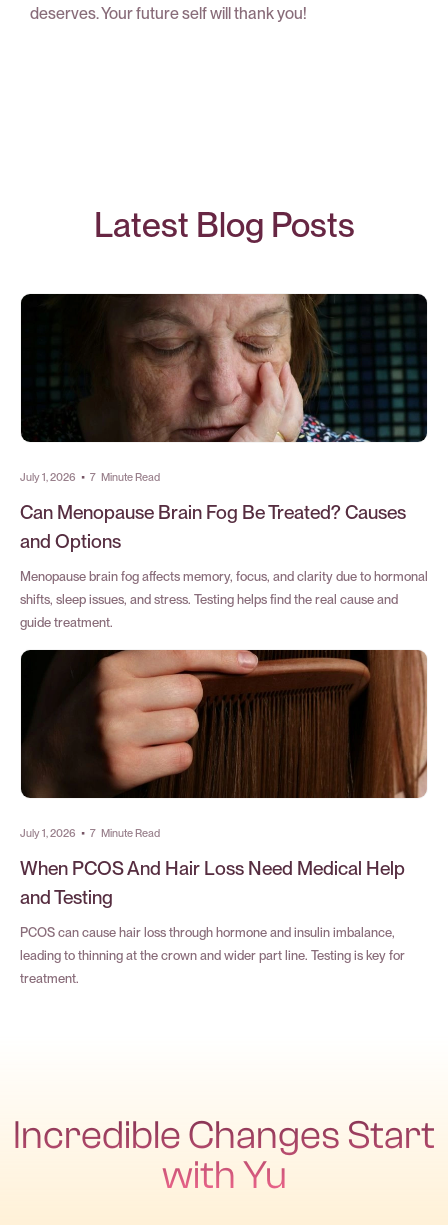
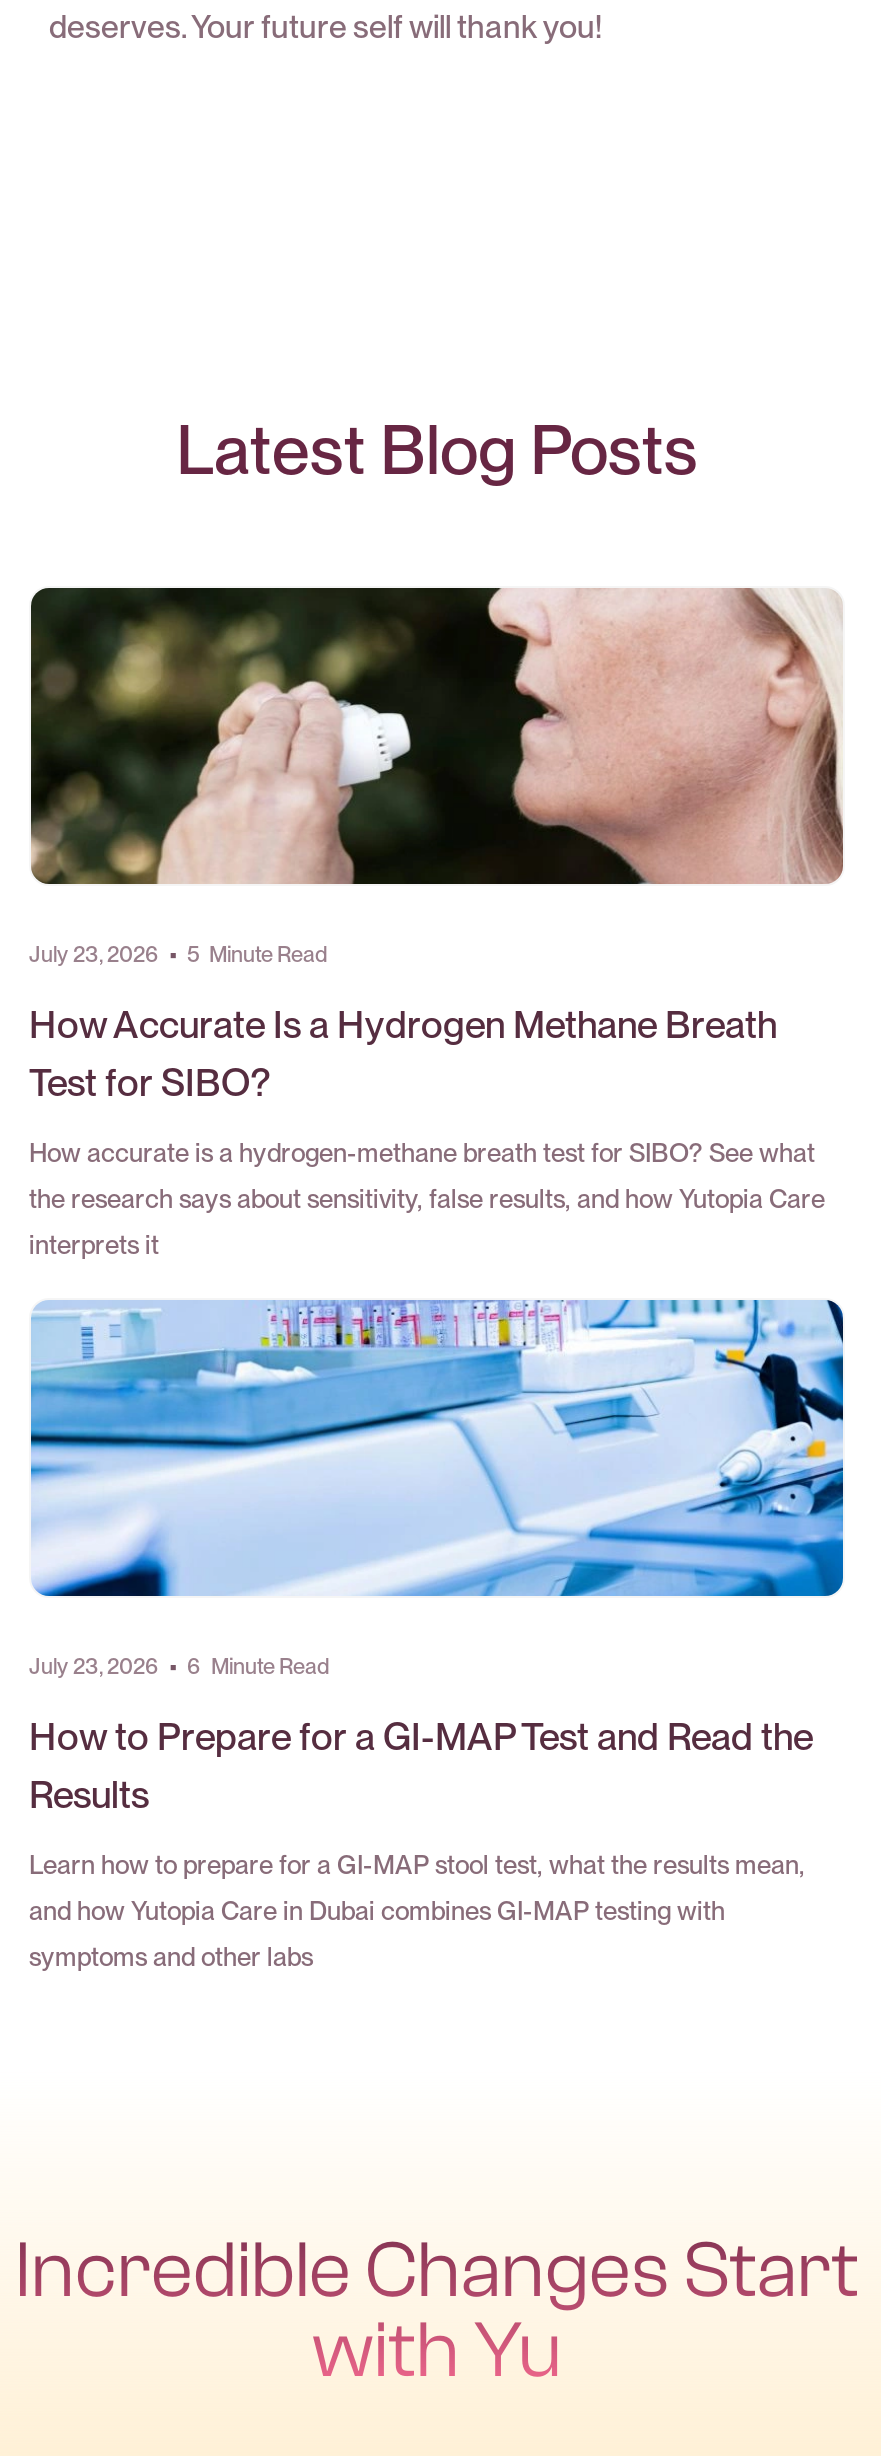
- [image]
- July 1, 2026 • 7 Minute Read
+ [image]
+ July 23, 2026 • 5 Minute Read

- Can Menopause Brain Fog Be Treated? Causes
- and Options
+ How Accurate Is a Hydrogen Methane Breath
+ Test for SIBO?

- Menopause brain fog affects memory, focus, and clarity due to hormonal
+ How accurate is a hydrogen-methane breath test for SIBO? See what

- shifts, sleep issues, and stress. Testing helps find the real cause and
+ the research says about sensitivity, false results, and how Yutopia Care

- guide treatment.
+ interprets it

- [image]
- July 1, 2026 • 7 Minute Read
+ [image]
+ July 23, 2026 • 6 Minute Read

- When PCOS And Hair Loss Need Medical Help
- and Testing
+ How to Prepare for a GI-MAP Test and Read the
+ Results

- PCOS can cause hair loss through hormone and insulin imbalance,
+ Learn how to prepare for a GI-MAP stool test, what the results mean,

- leading to thinning at the crown and wider part line. Testing is key for
+ and how Yutopia Care in Dubai combines GI-MAP testing with

- treatment.
+ symptoms and other labs
